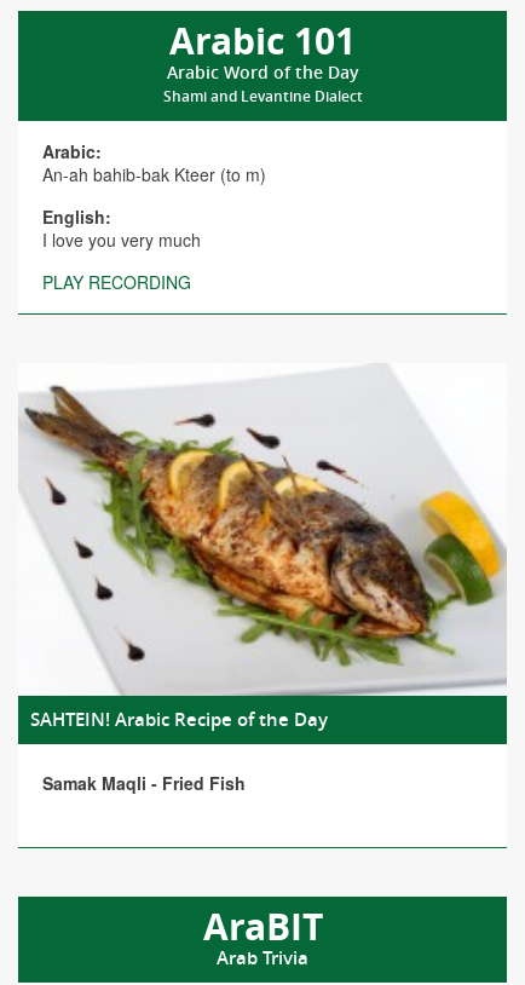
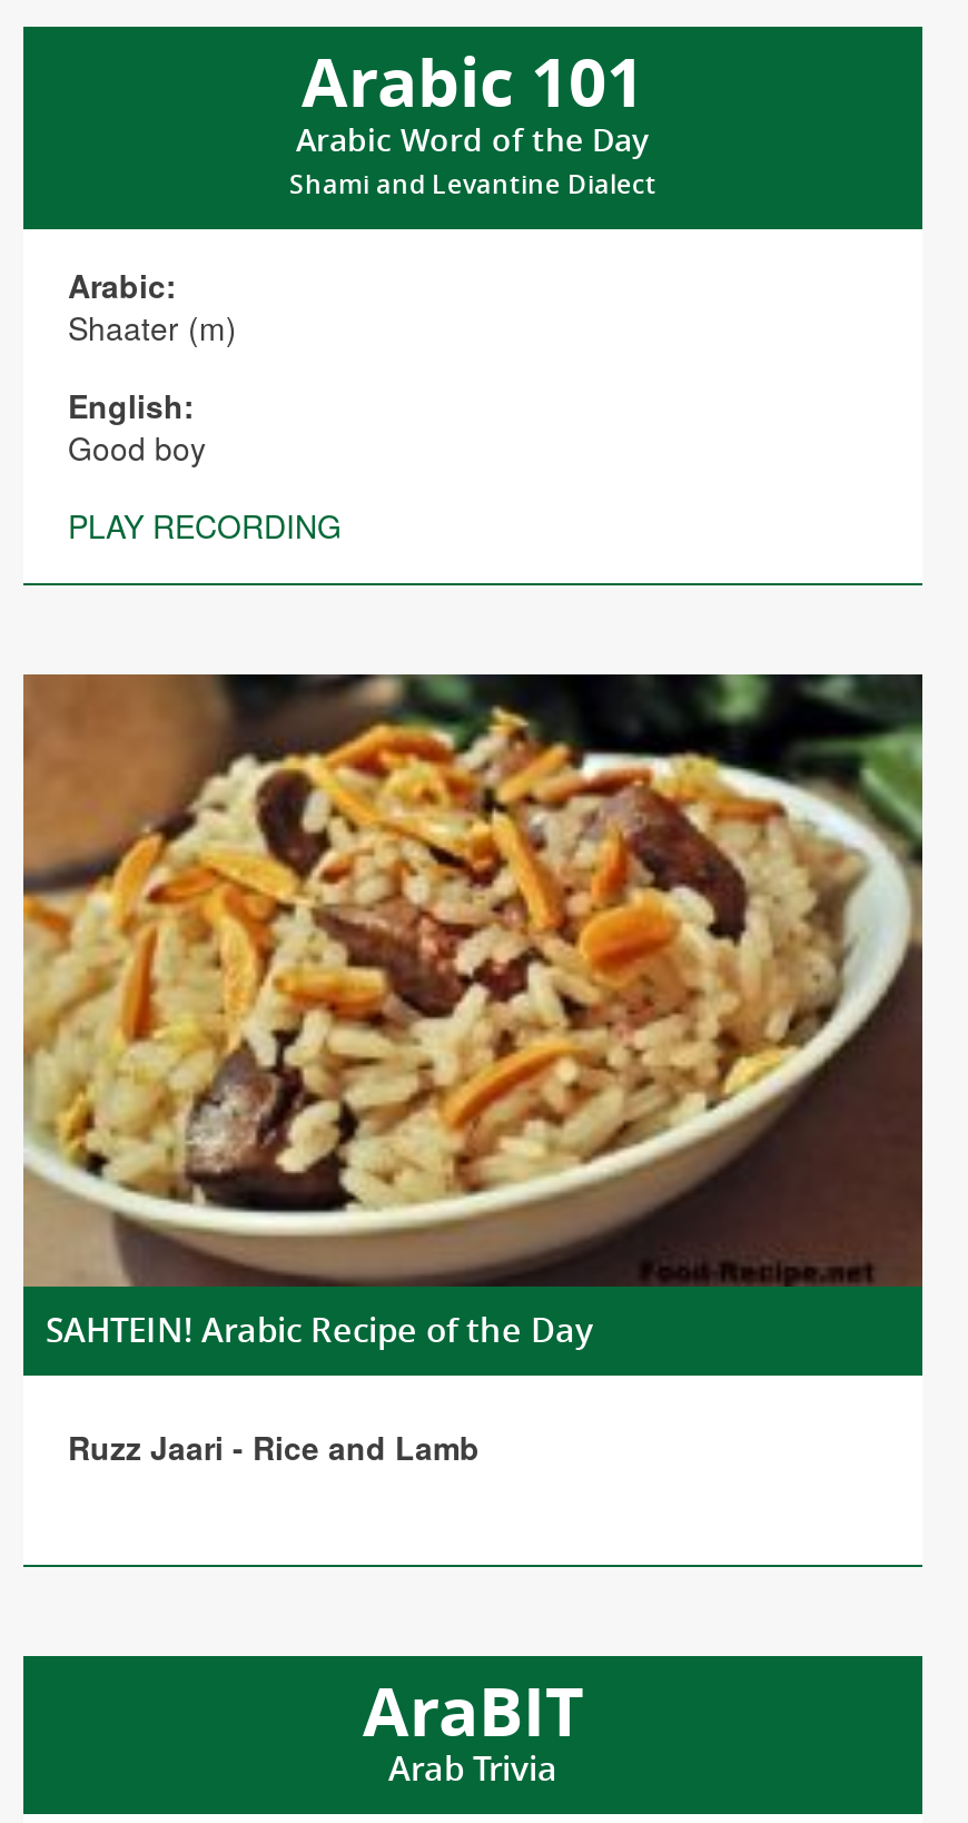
- An-ah bahib-bak Kteer (to m)
+ Shaater (m)

- I love you very much
+ Good boy

- [image]
+ [image]

- Samak Maqli - Fried Fish
+ Ruzz Jaari - Rice and Lamb
